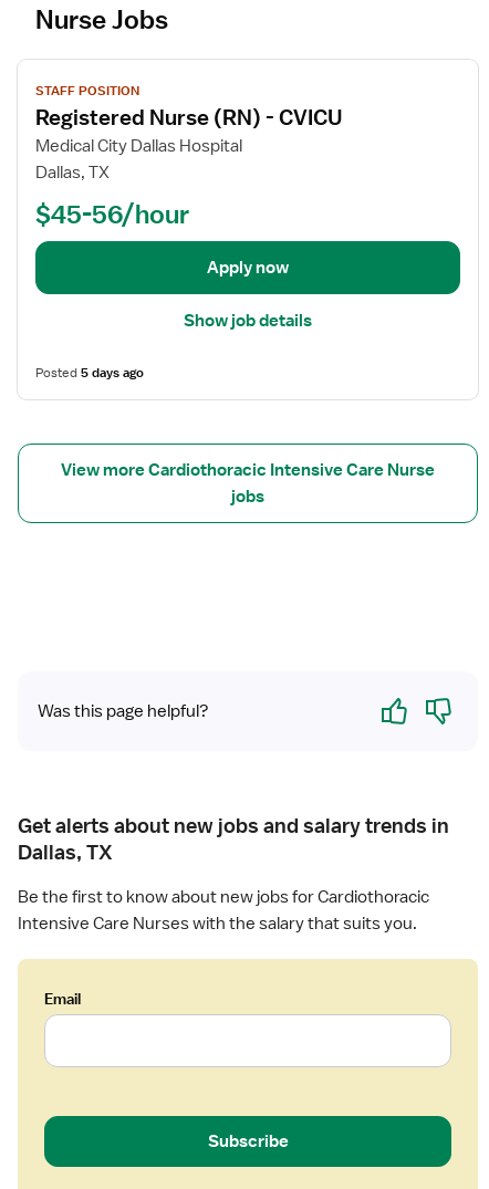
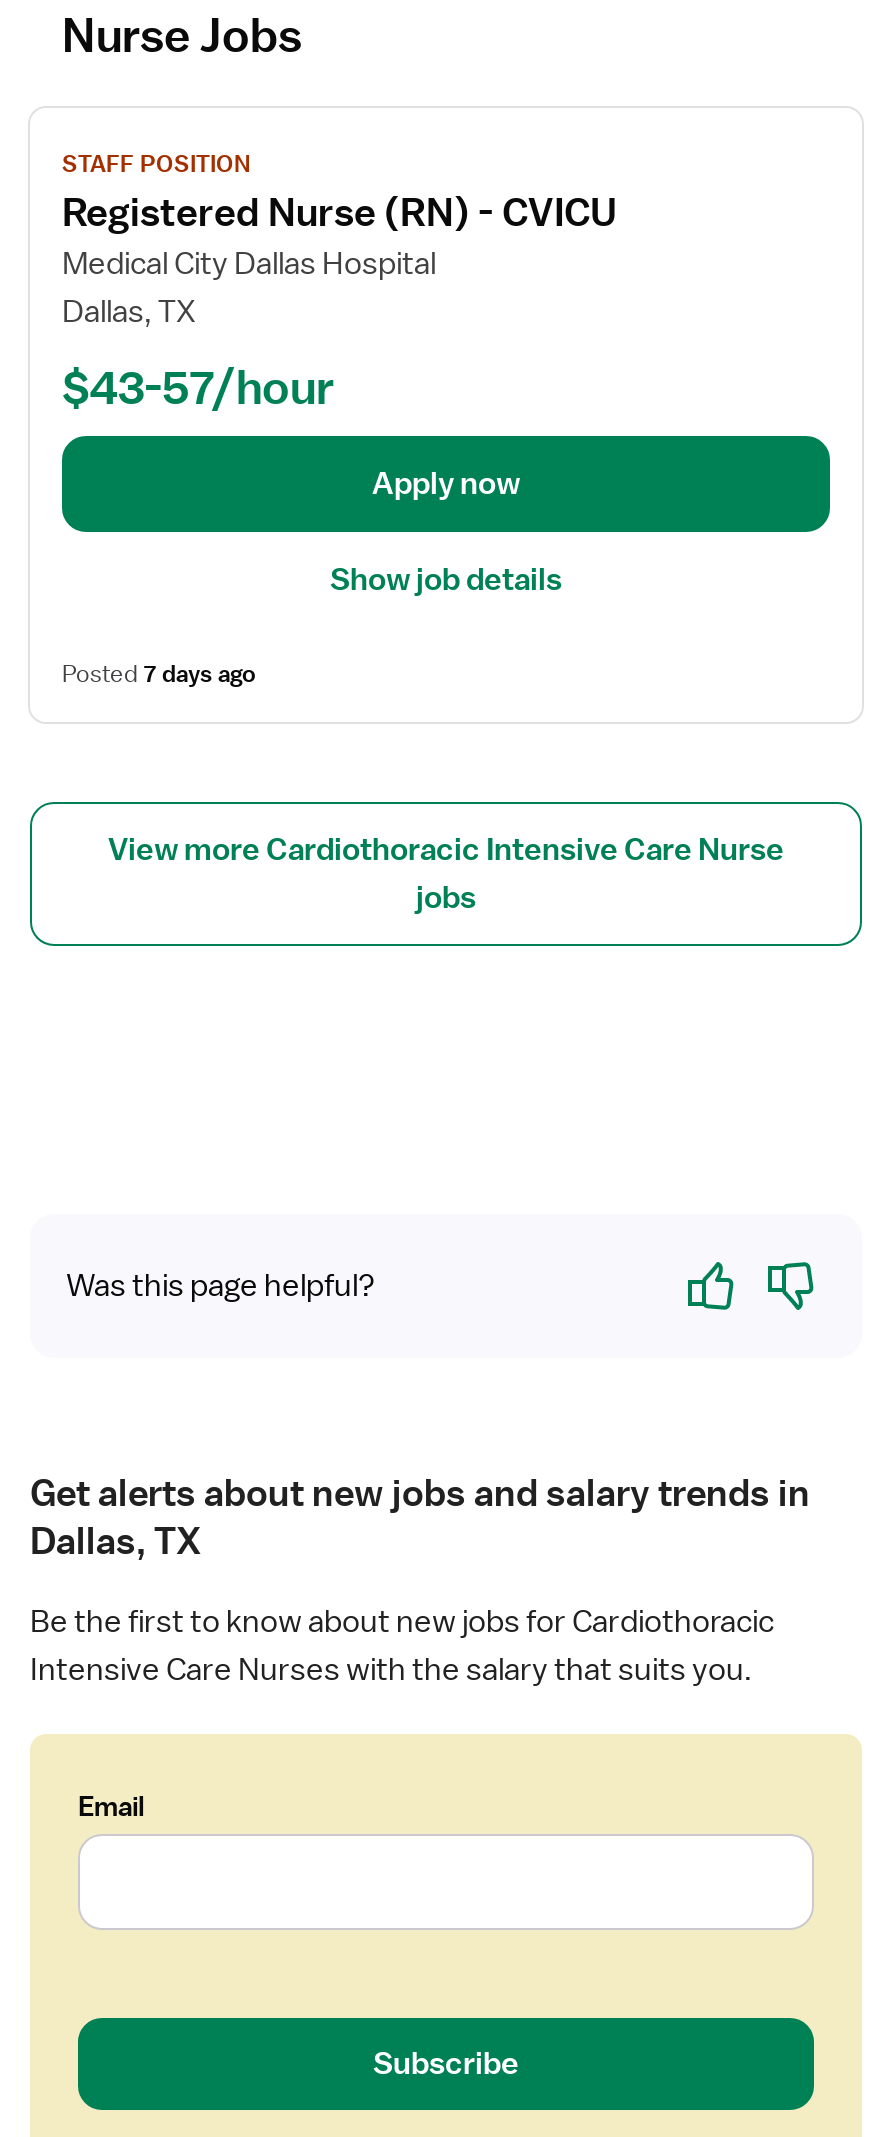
- $45-56/hour
+ $43-57/hour

- Posted 5 days ago
+ Posted 7 days ago
